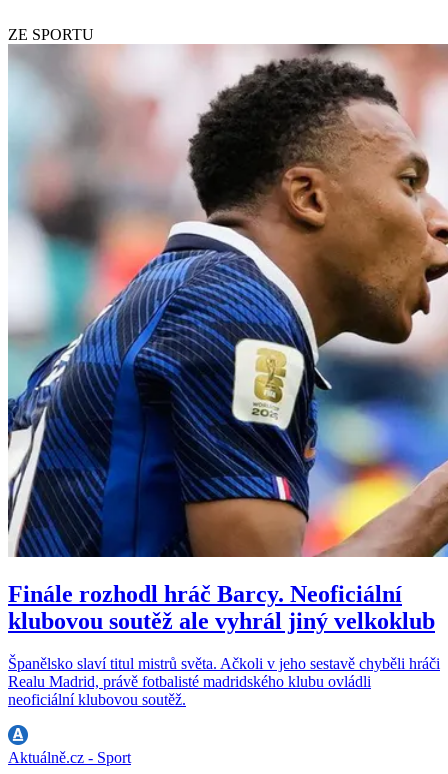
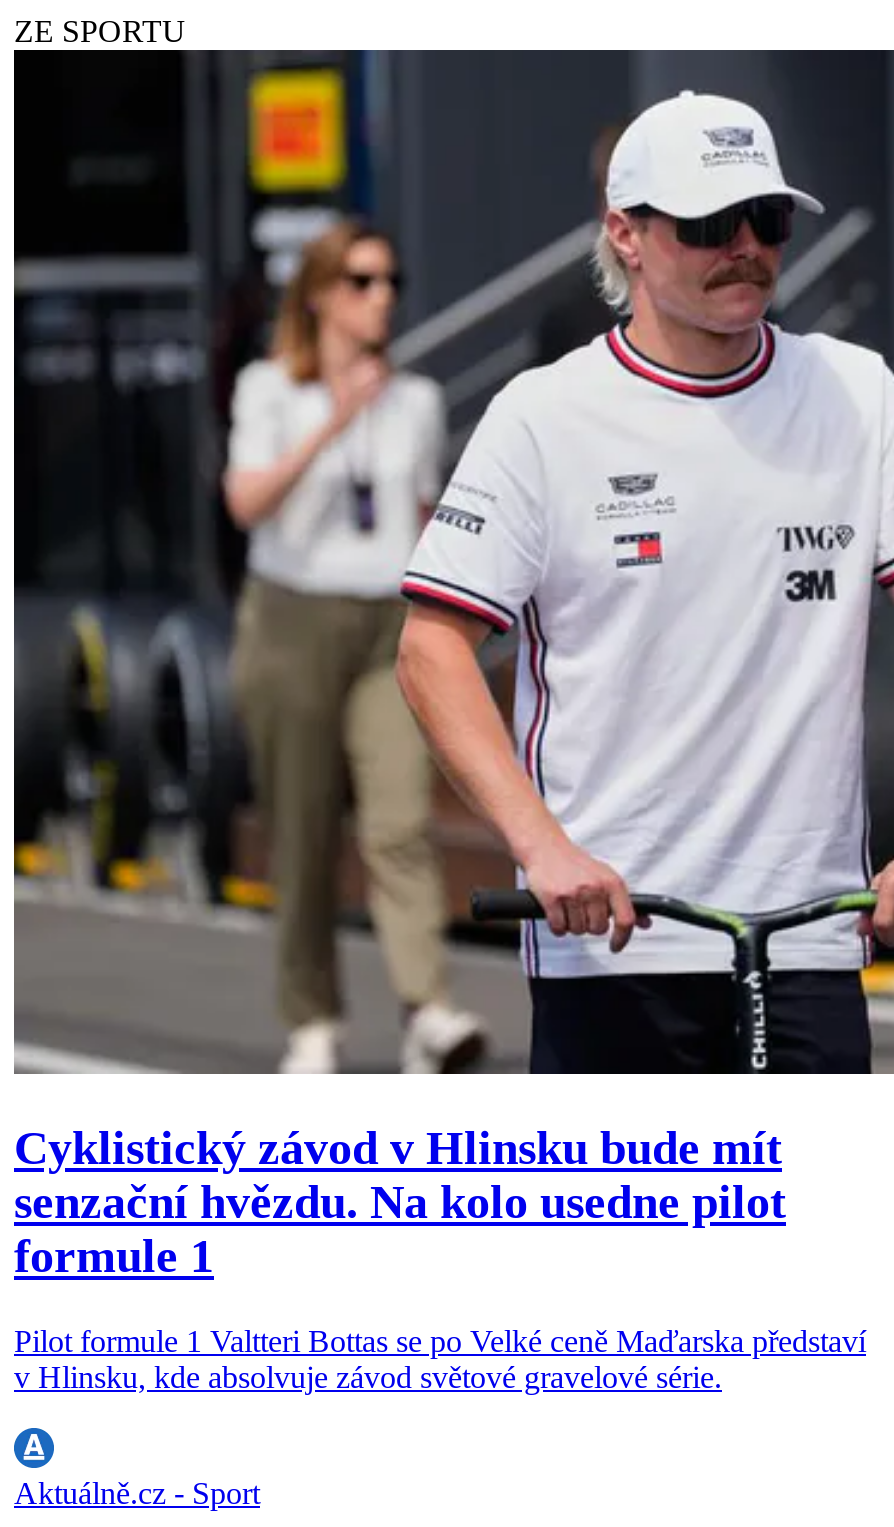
- [image]
- Finále rozhodl hráč Barcy. Neoficiální
- klubovou soutěž ale vyhrál jiný velkoklub
+ [image]
+ Cyklistický závod v Hlinsku bude mít
+ senzační hvězdu. Na kolo usedne pilot
+ formule 1

- Španělsko slaví titul mistrů světa. Ačkoli v jeho sestavě chyběli hráči
- Realu Madrid, právě fotbalisté madridského klubu ovládli
- neoficiální klubovou soutěž.
+ Pilot formule 1 Valtteri Bottas se po Velké ceně Maďarska představí
+ v Hlinsku, kde absolvuje závod světové gravelové série.
